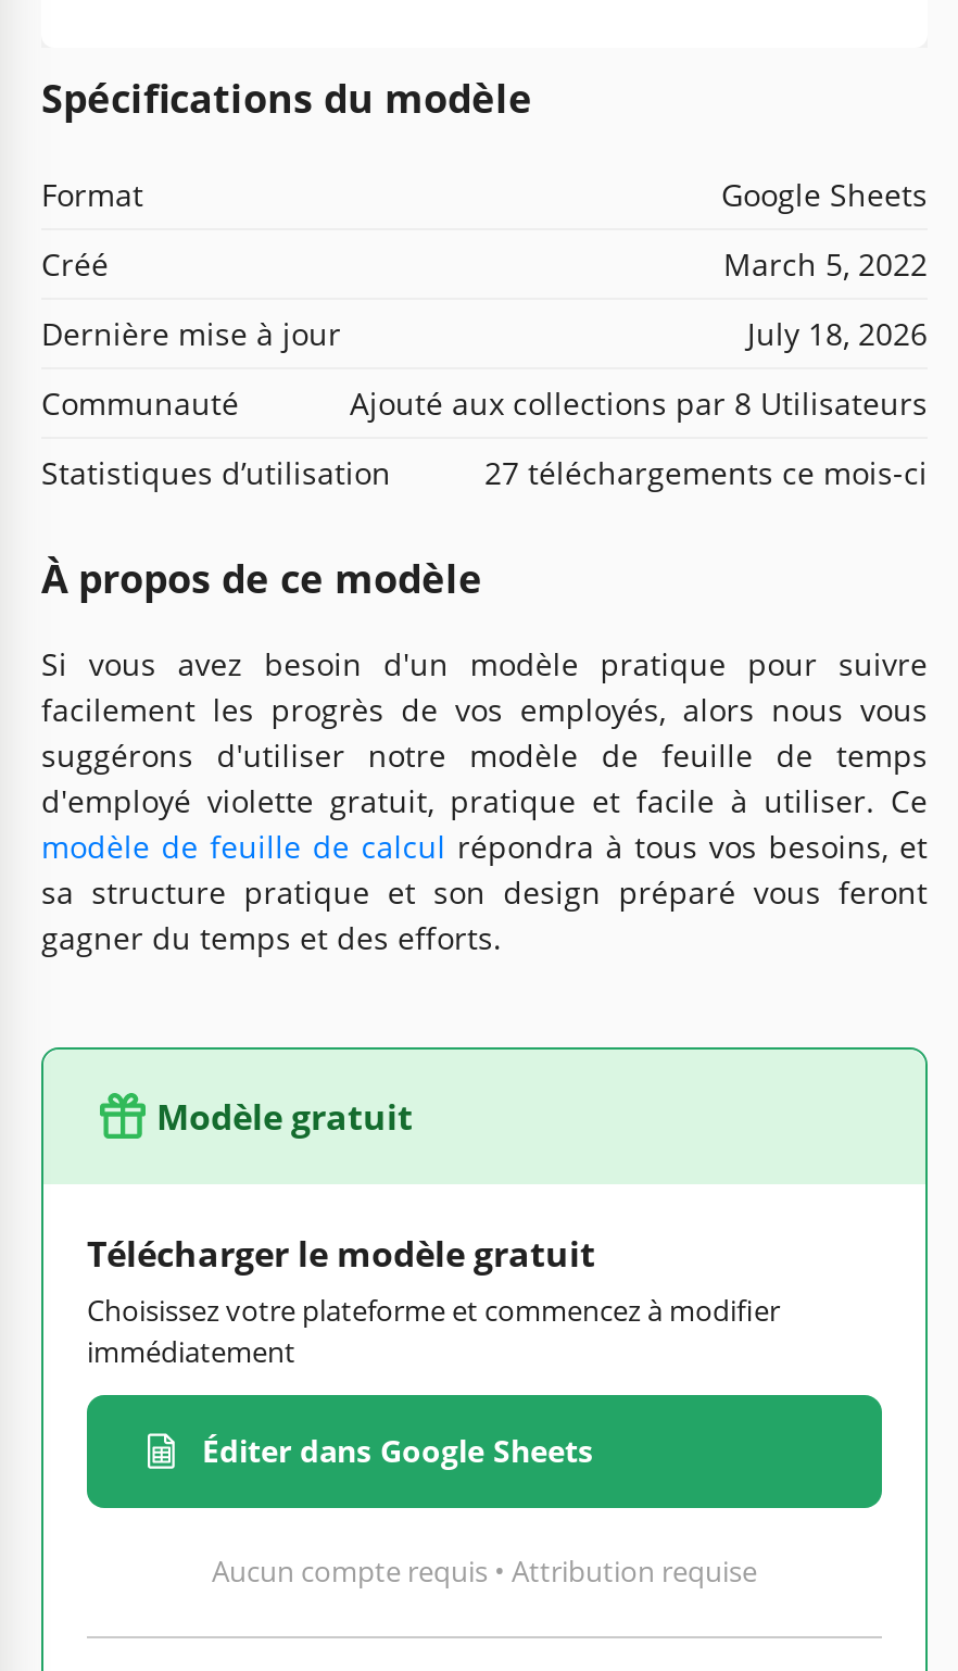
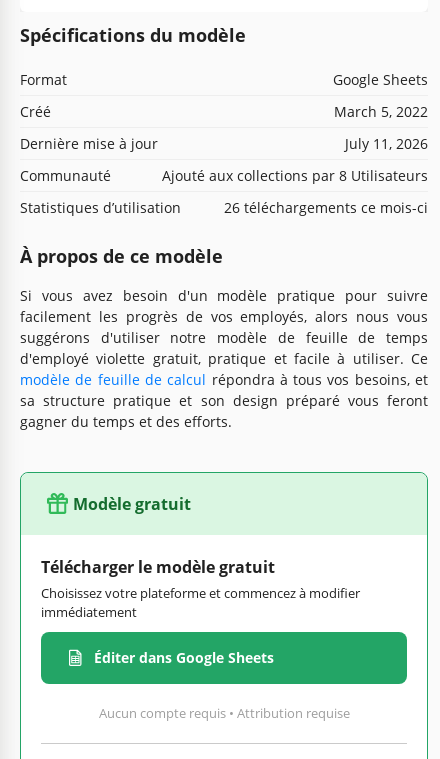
- July 18, 2026
+ July 11, 2026

- 27 téléchargements ce mois-ci
+ 26 téléchargements ce mois-ci
